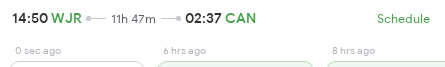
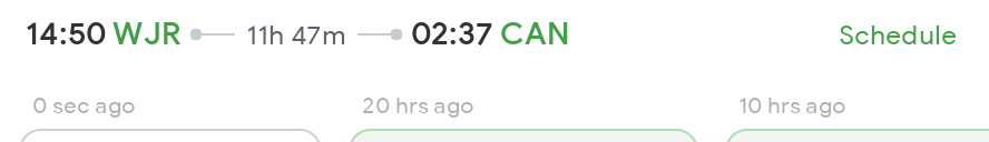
- 6 hrs ago
+ 20 hrs ago

- 8 hrs ago
+ 10 hrs ago
